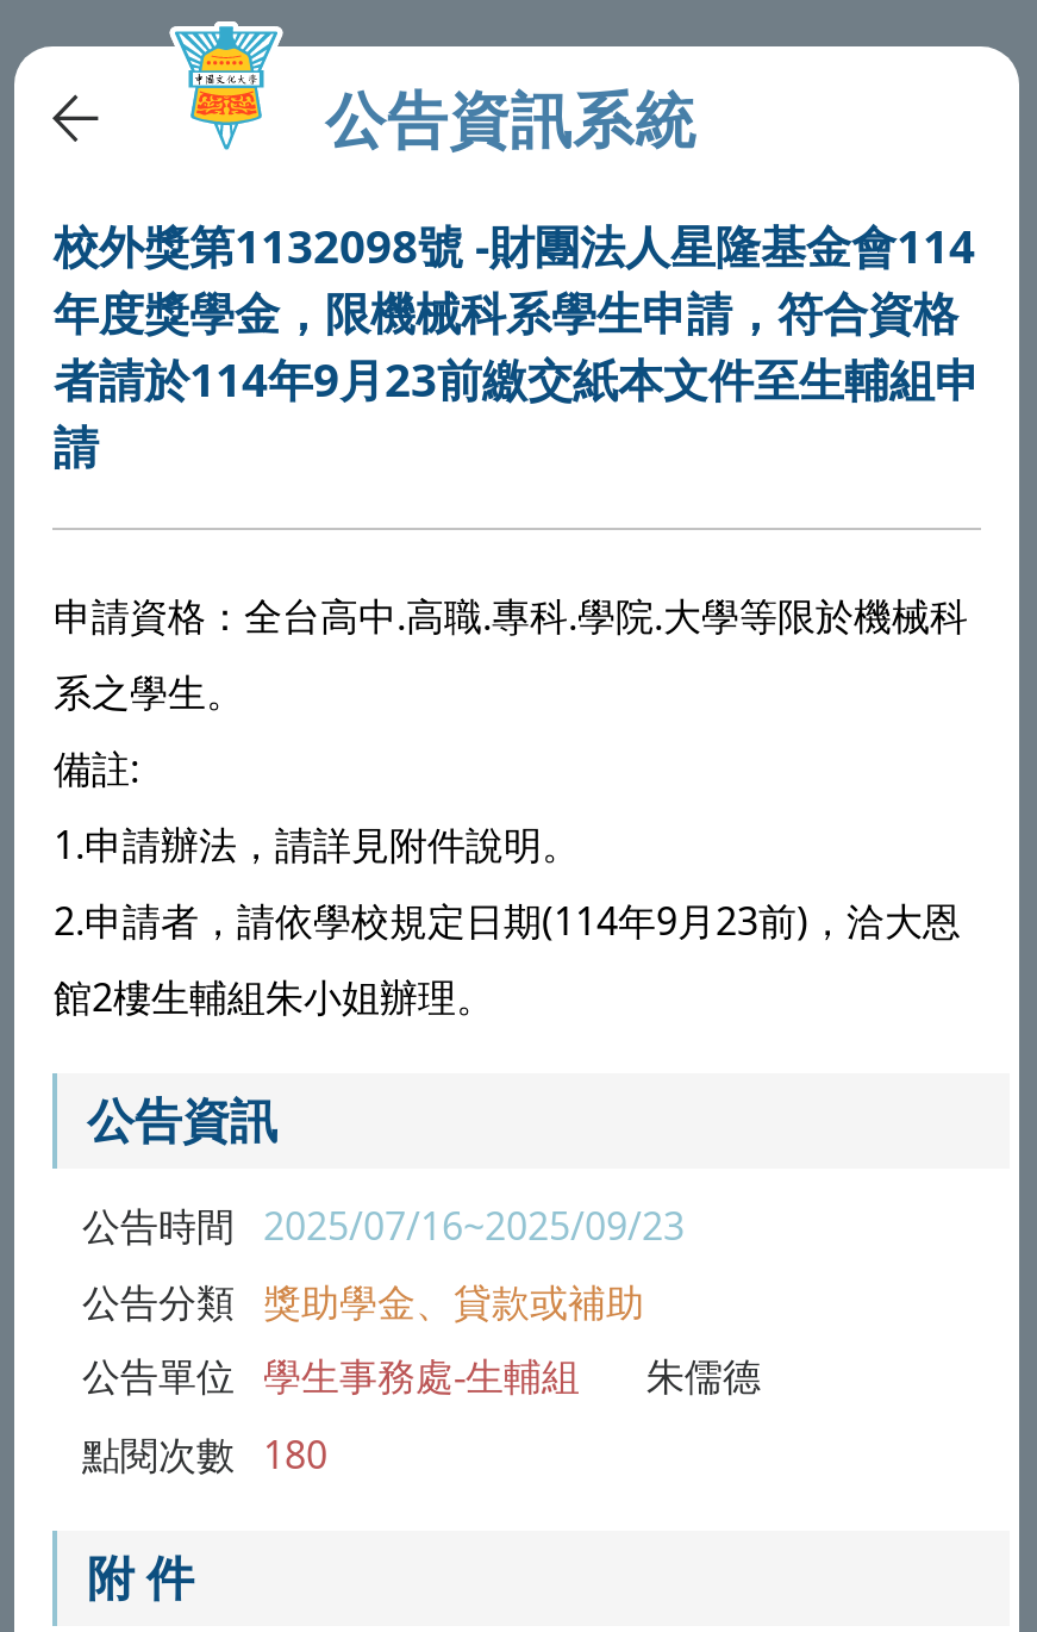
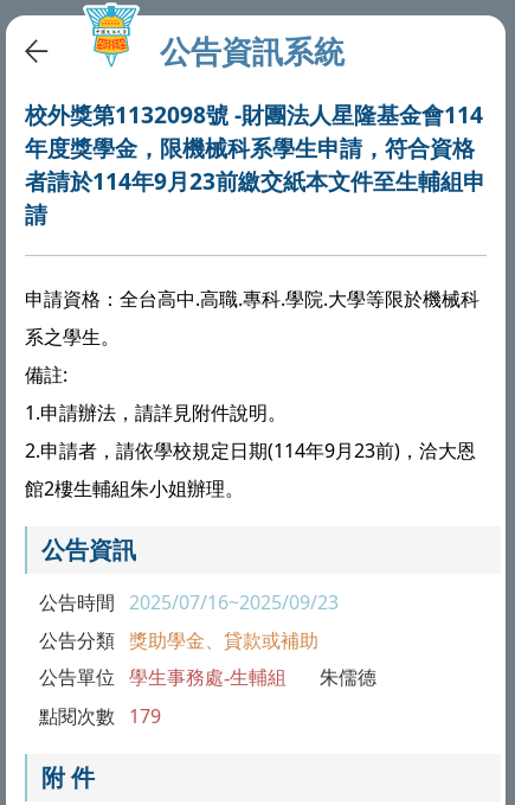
- 點閱次數 180
+ 點閱次數 179
